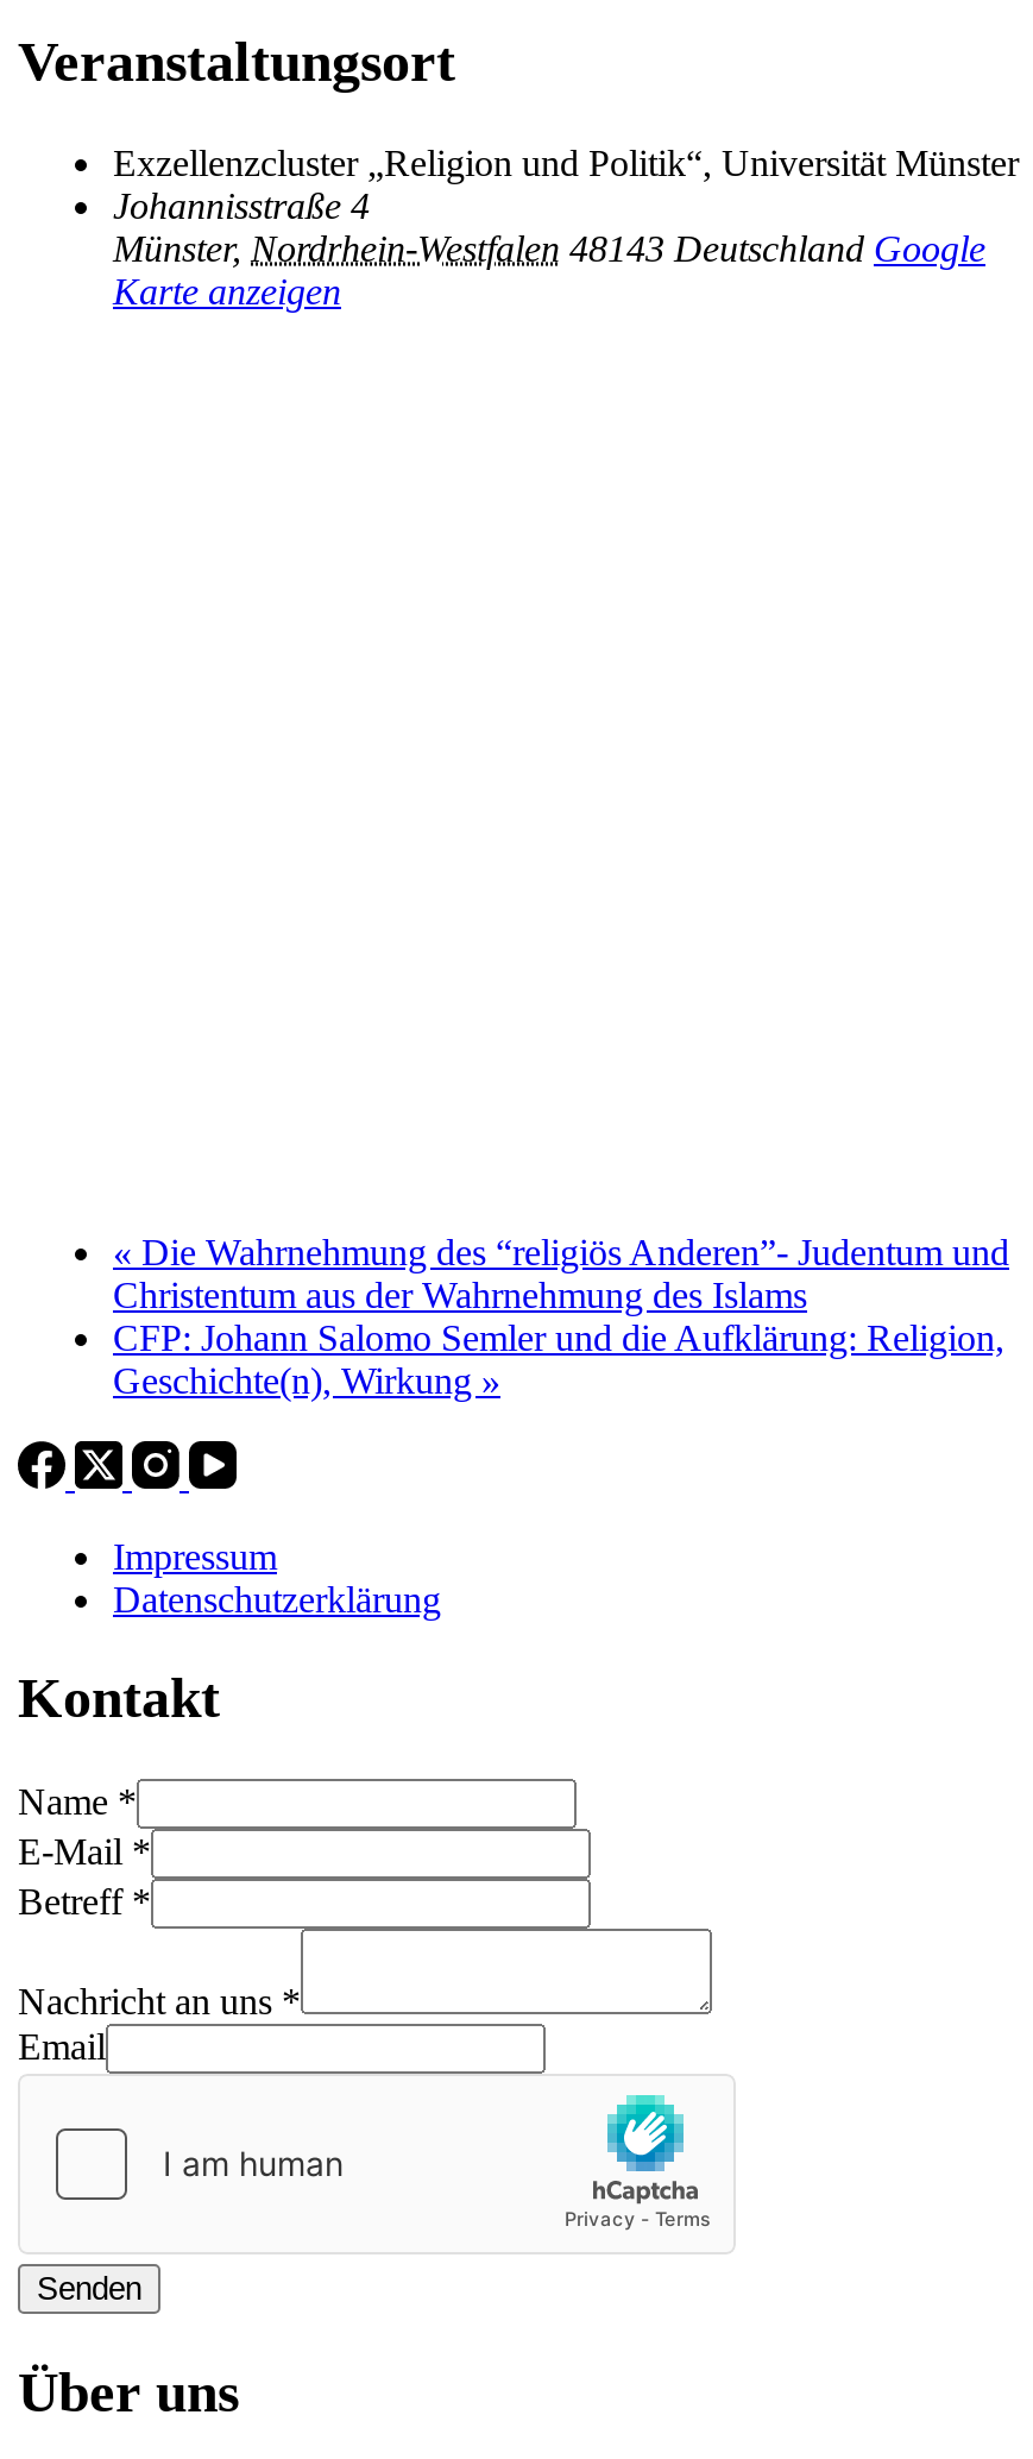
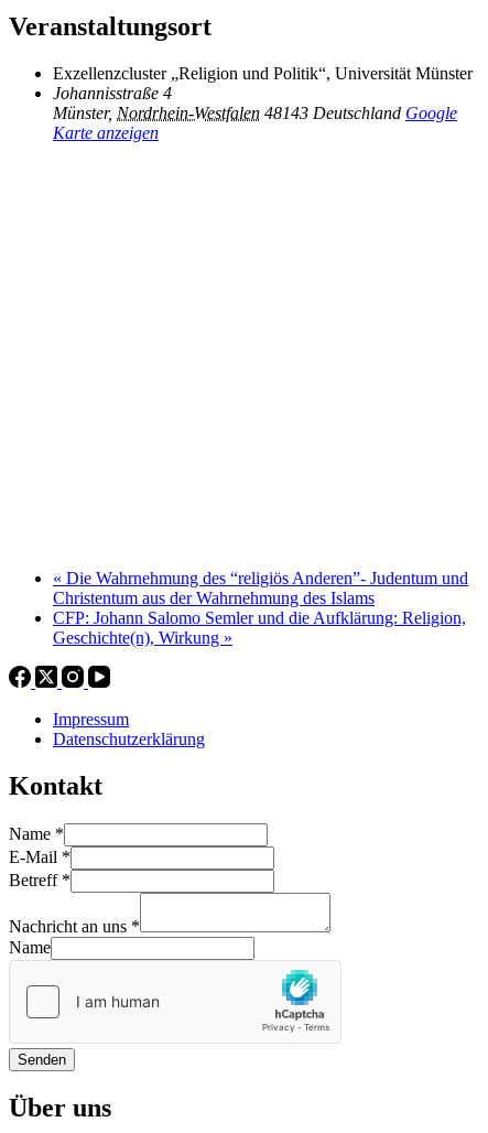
- Email
+ Name
